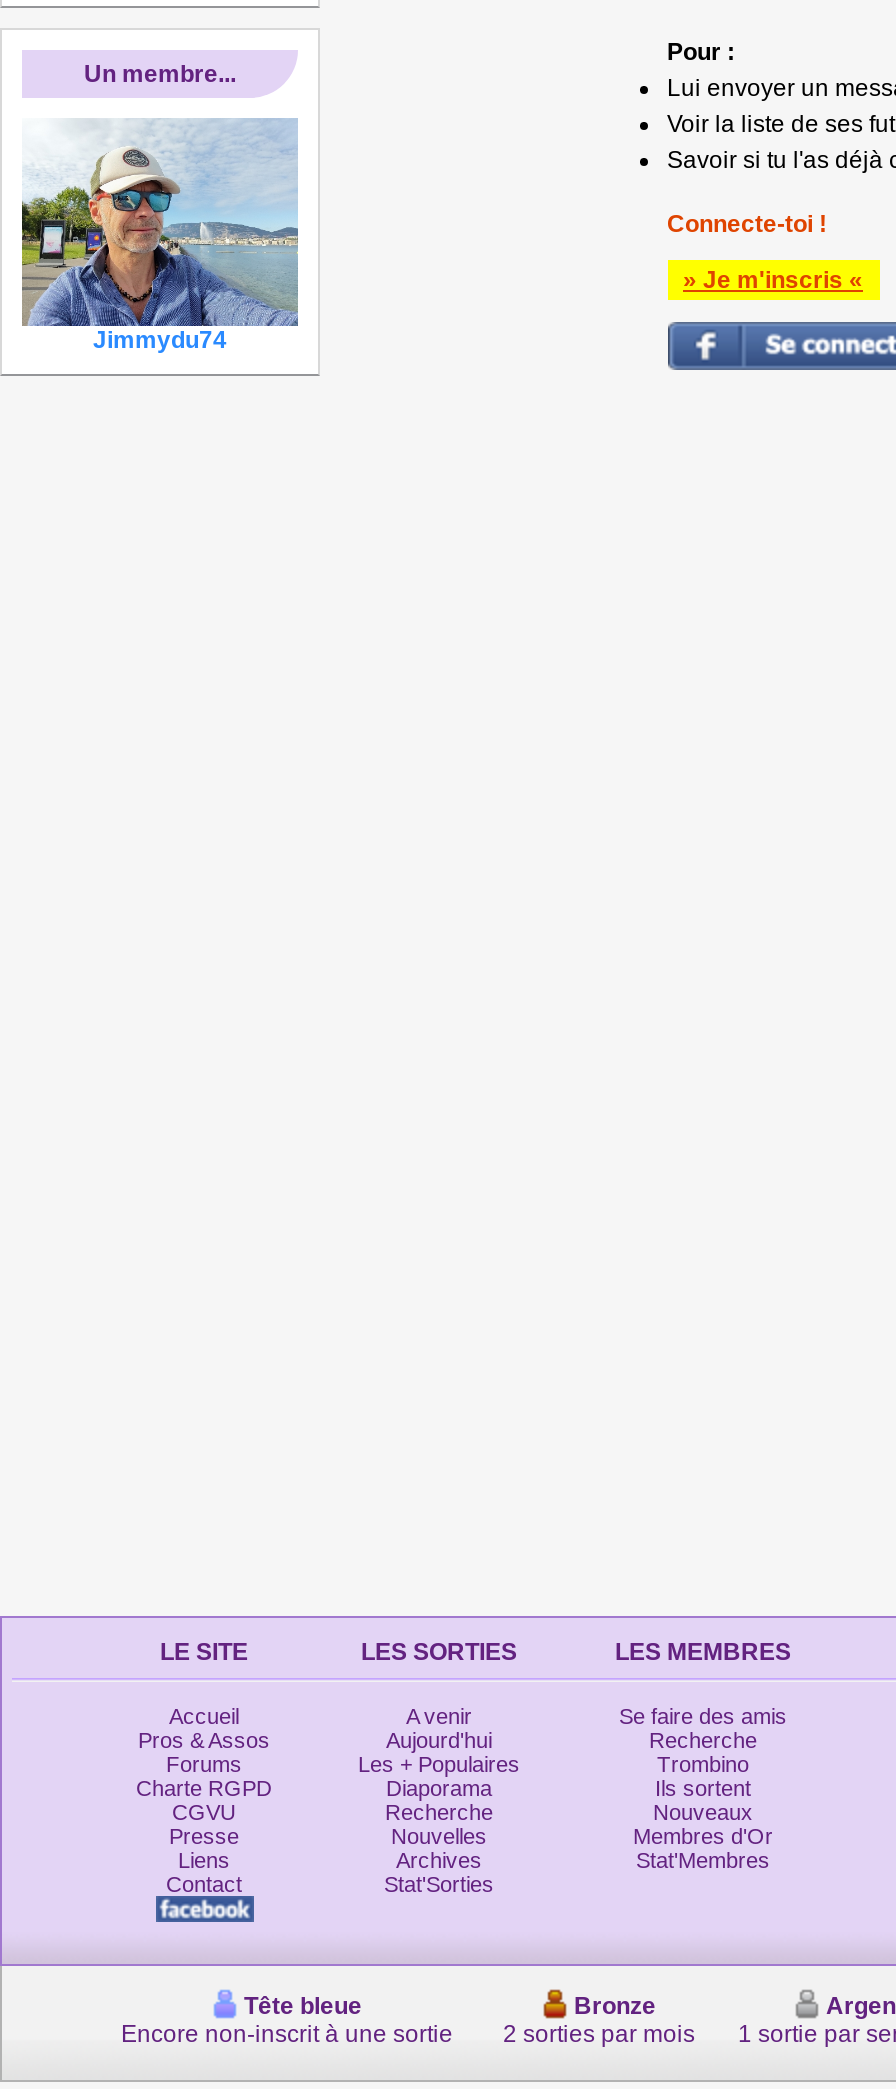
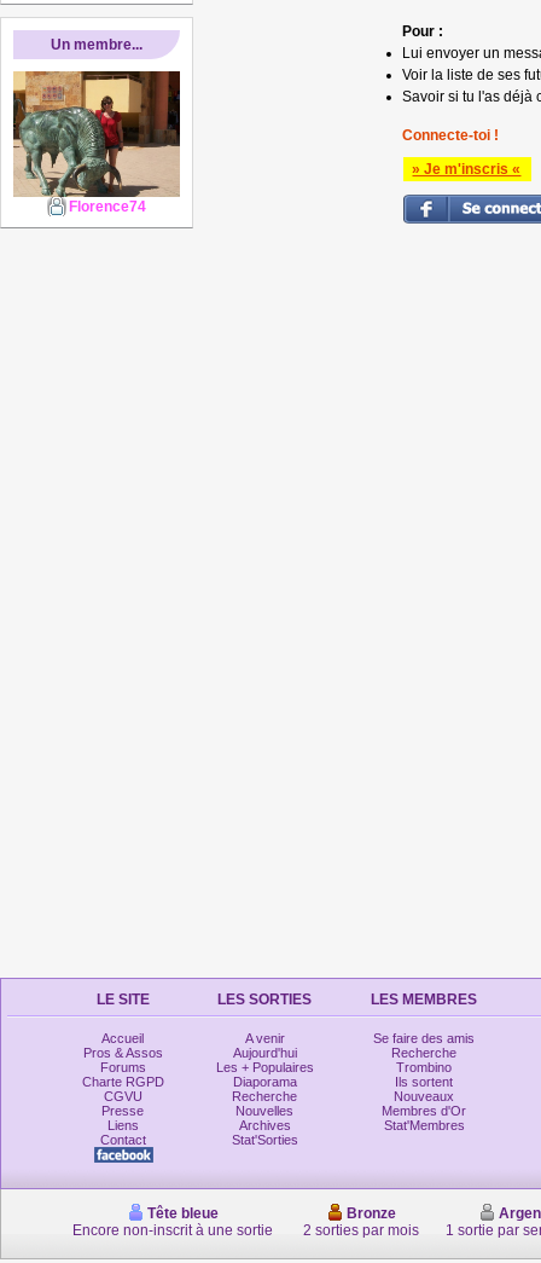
- [image]
- Jimmydu74
+ [image]
+ Florence74
